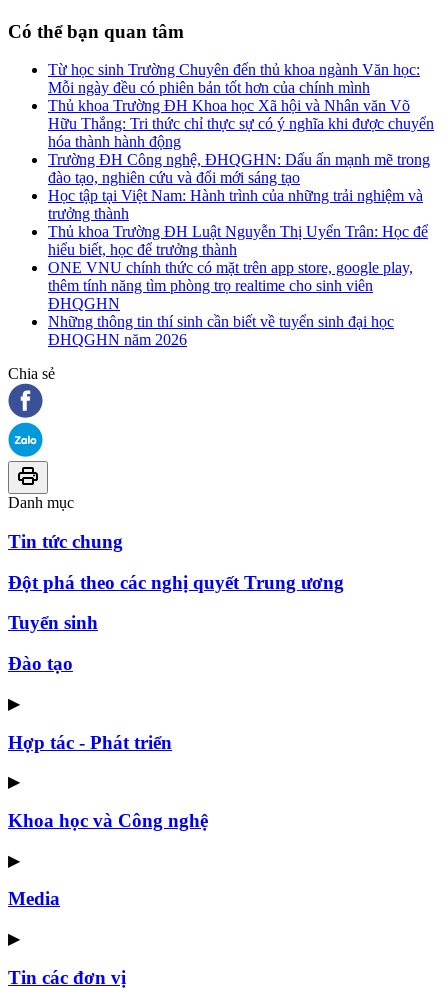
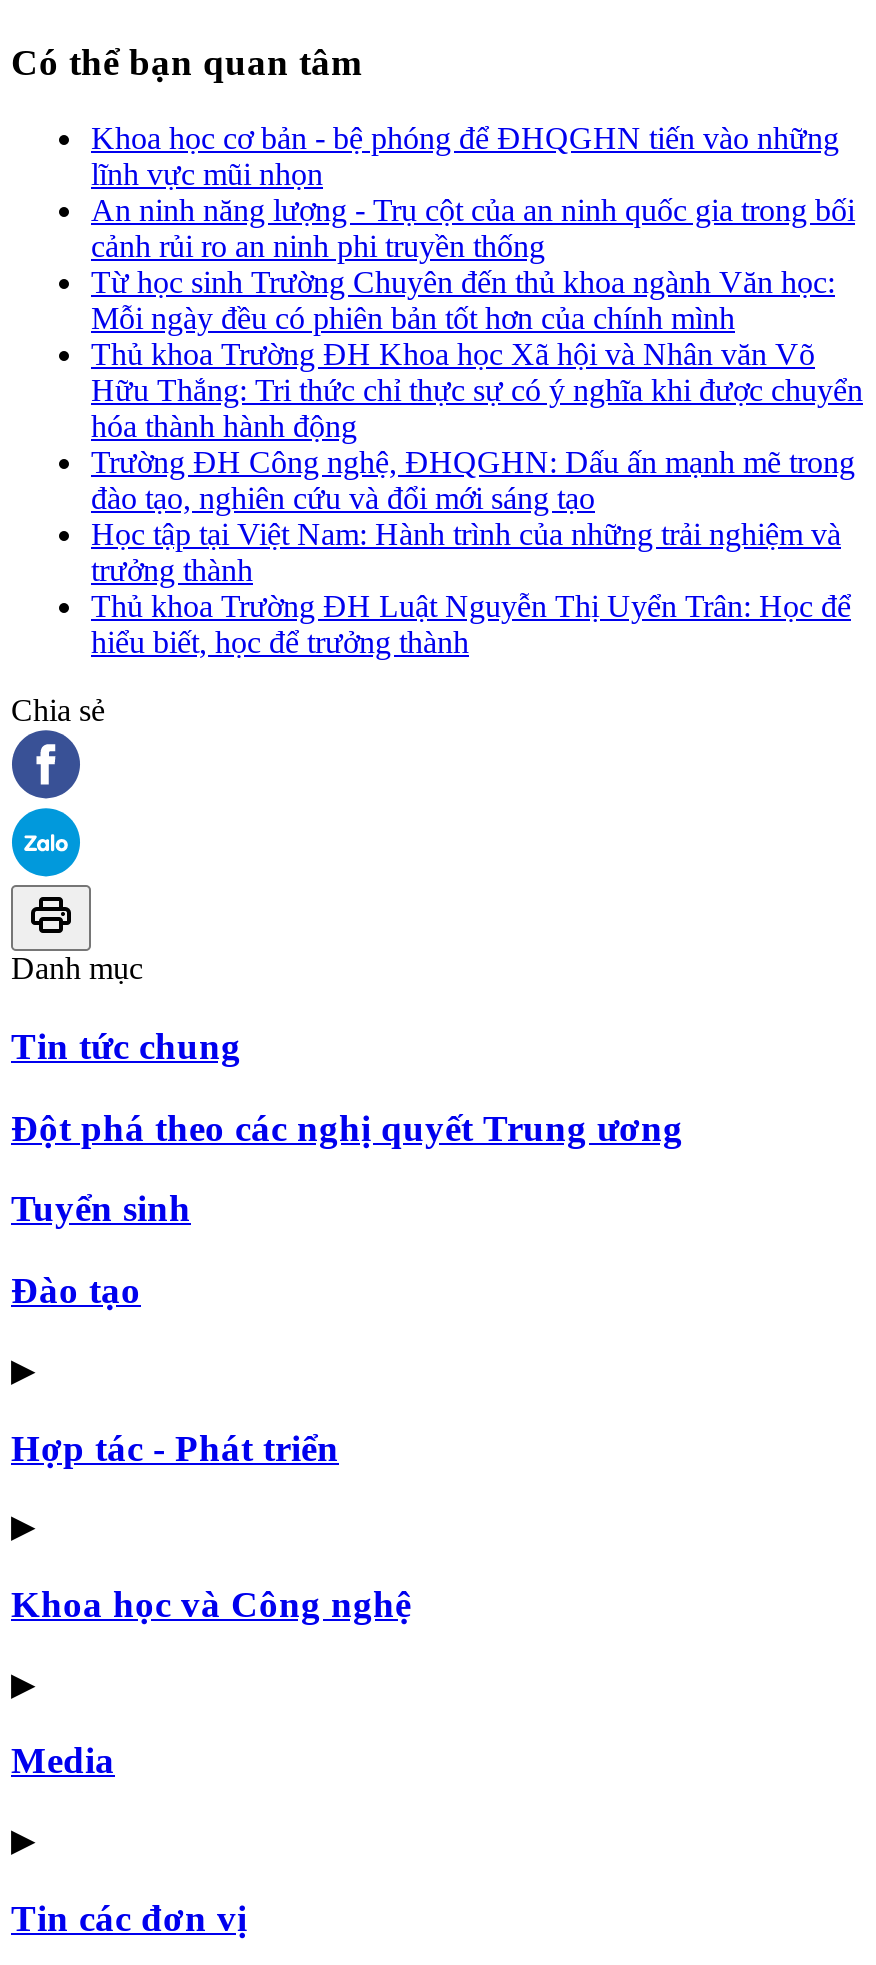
+ Khoa học cơ bản - bệ phóng để ĐHQGHN tiến vào những
+ lĩnh vực mũi nhọn
+ An ninh năng lượng - Trụ cột của an ninh quốc gia trong bối
+ cảnh rủi ro an ninh phi truyền thống

moved down: Từ học sinh Trường Chuyên đến thủ khoa ngành Văn học: | Mỗi ngày đều có phiên bản tốt hơn của chính mình | Thủ khoa Trường ĐH Khoa học Xã hội và Nhân văn Võ | ... | Thủ khoa Trường ĐH Luật Nguyễn Thị Uyển Trân: Học để | hiểu biết, học để trưởng thành

- ONE VNU chính thức có mặt trên app store, google play,
- thêm tính năng tìm phòng trọ realtime cho sinh viên
- ĐHQGHN
- Những thông tin thí sinh cần biết về tuyển sinh đại học
- ĐHQGHN năm 2026
